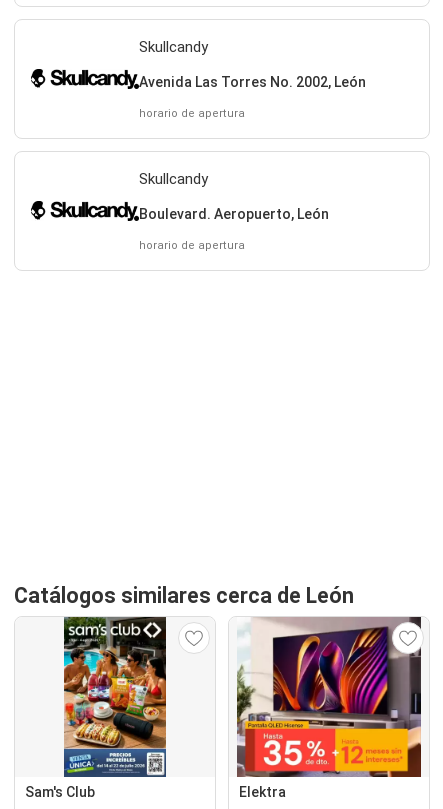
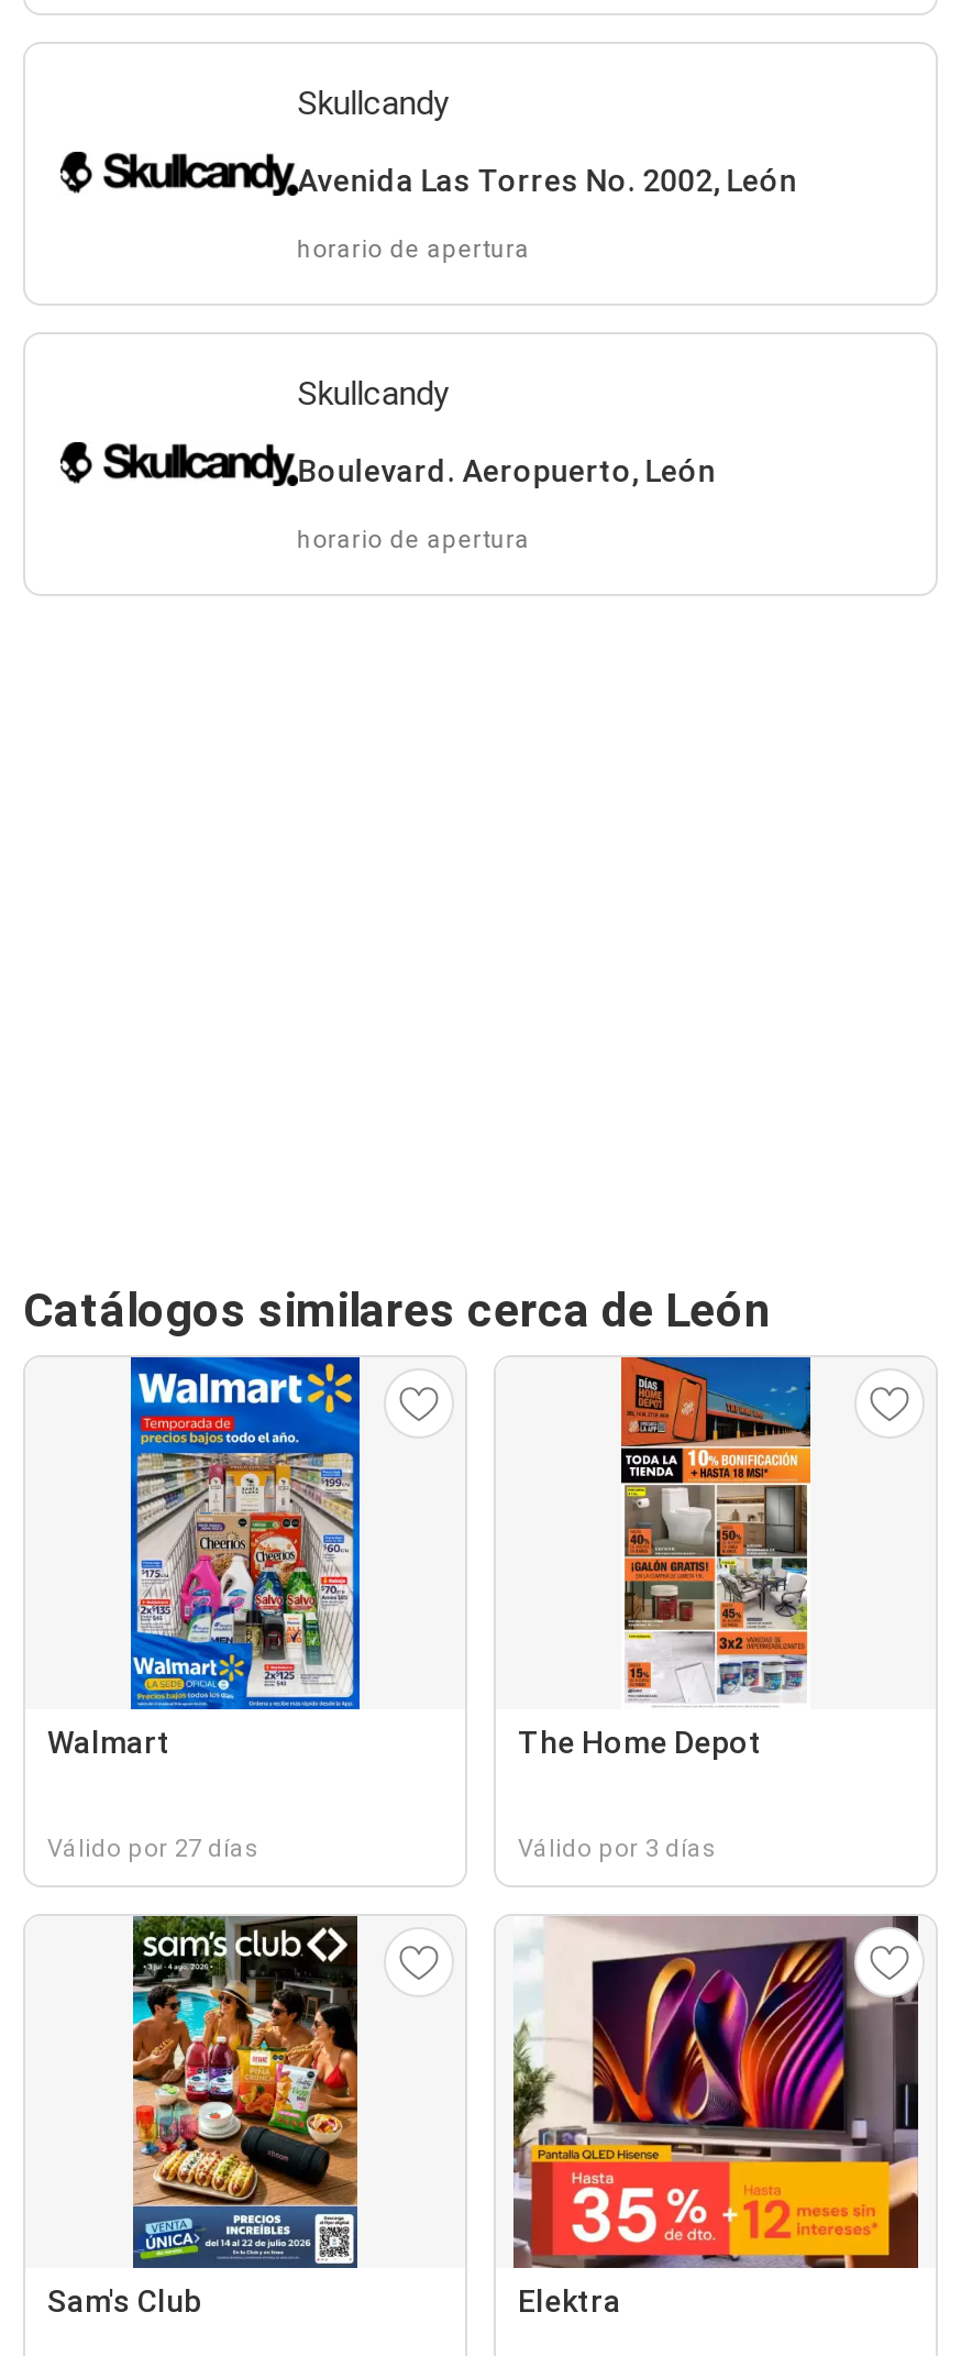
+ [image]
+ Walmart
+ Válido por 27 días

+ [image]
+ The Home Depot
+ Válido por 3 días
